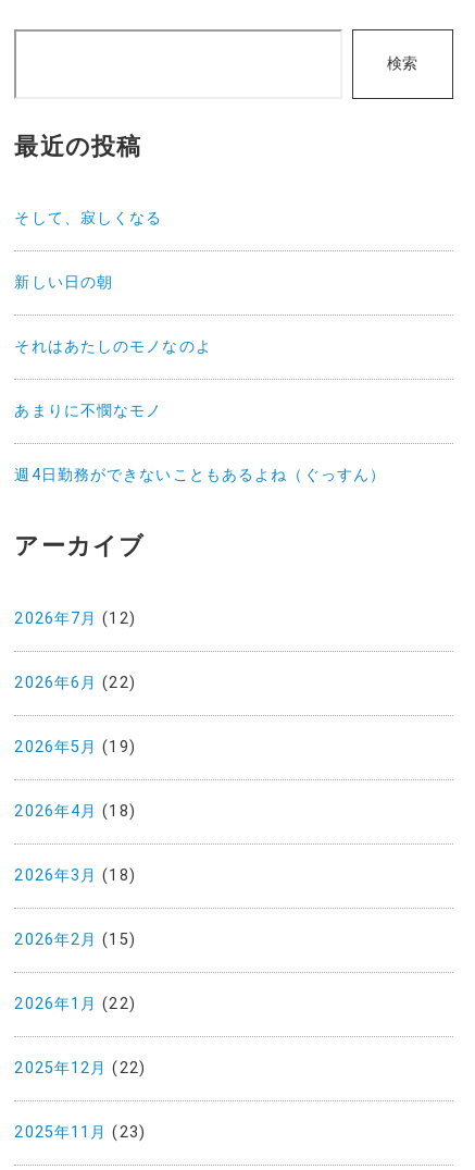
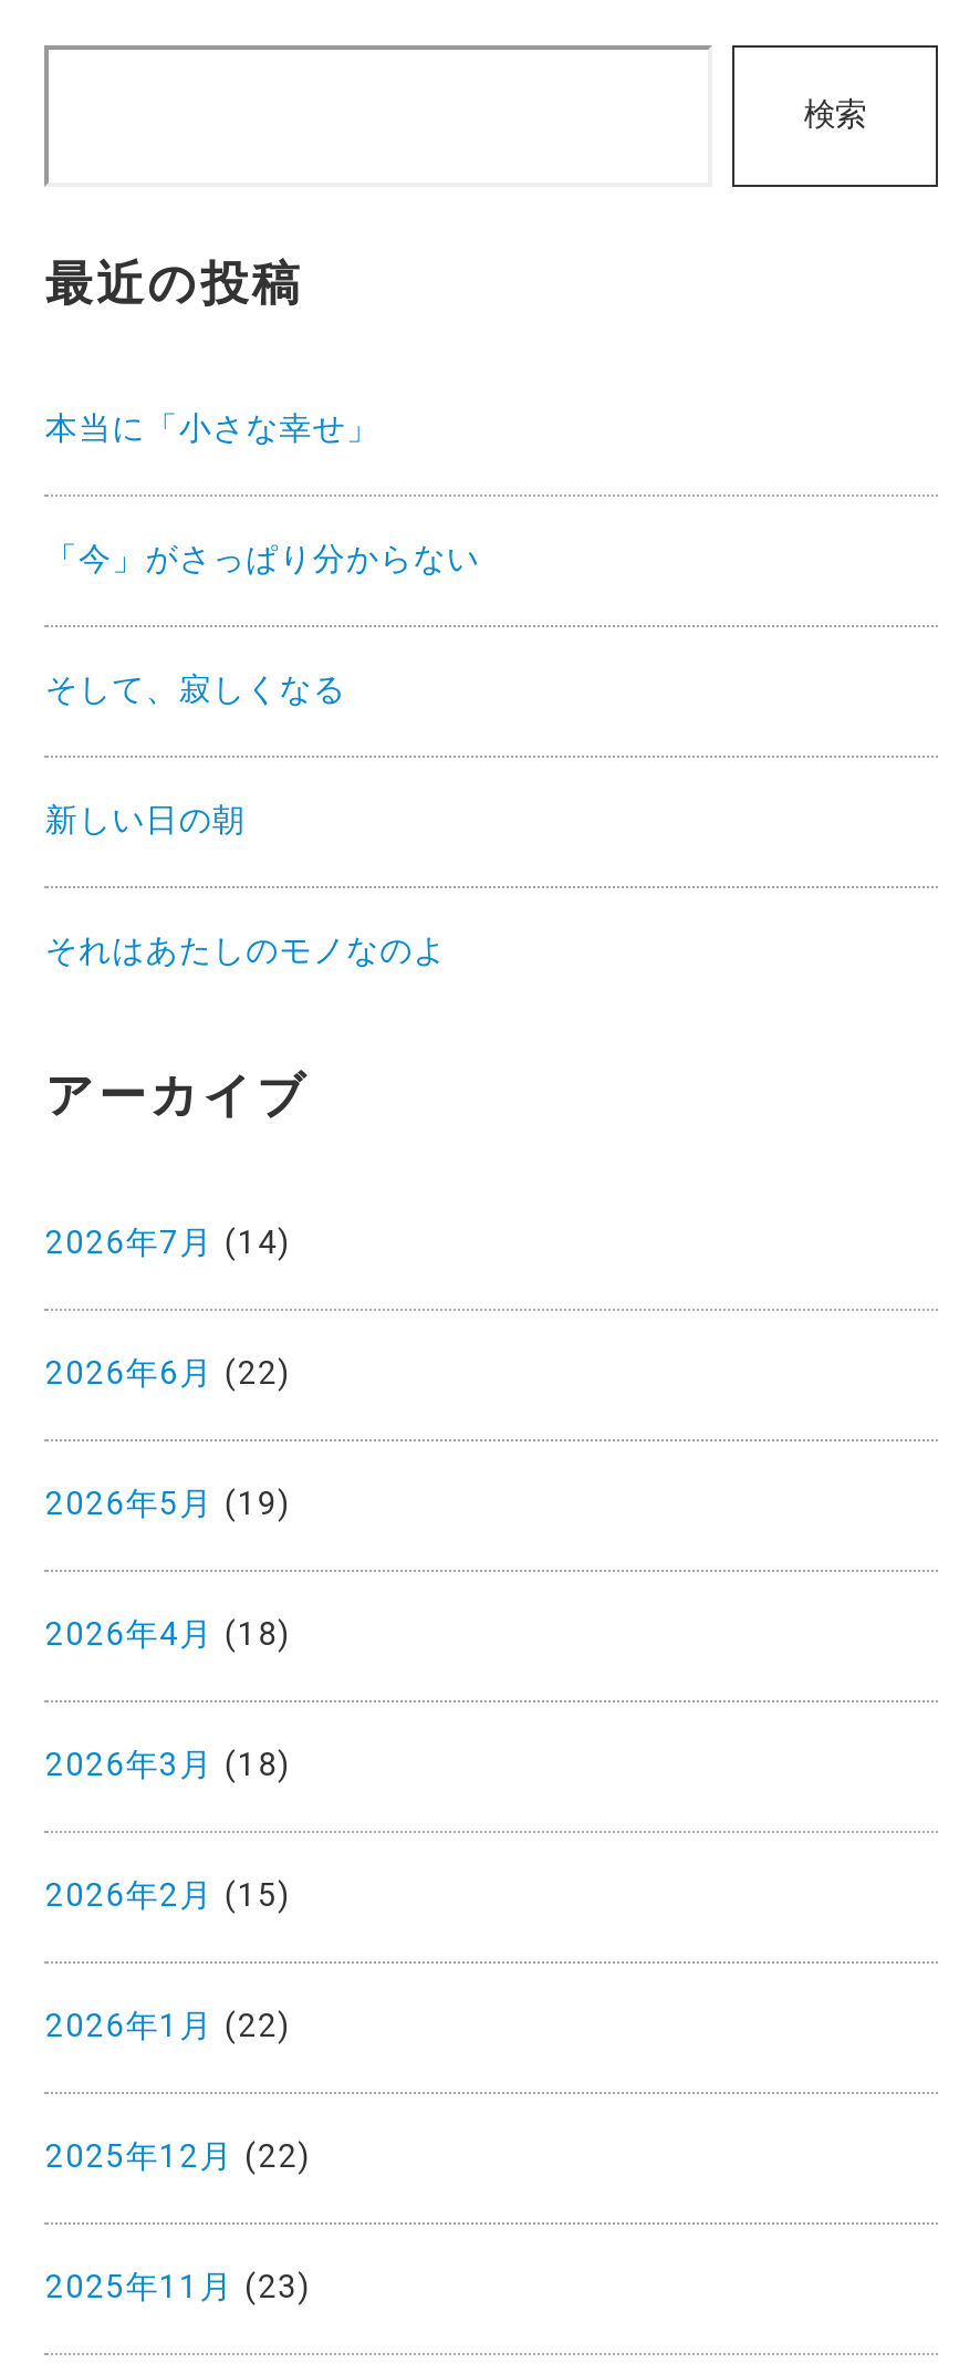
+ 本当に「小さな幸せ」
+ 「今」がさっぱり分からない

moved down: そして、寂しくなる | 新しい日の朝 | それはあたしのモノなのよ

- あまりに不憫なモノ
- 週4日勤務ができないこともあるよね（ぐっすん）

- 2026年7月(12)
+ 2026年7月(14)
